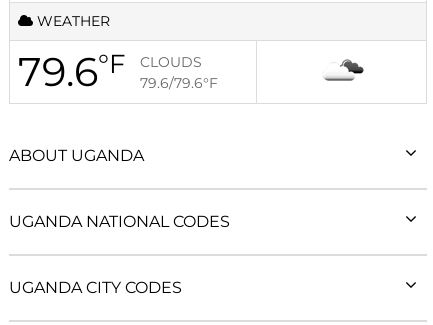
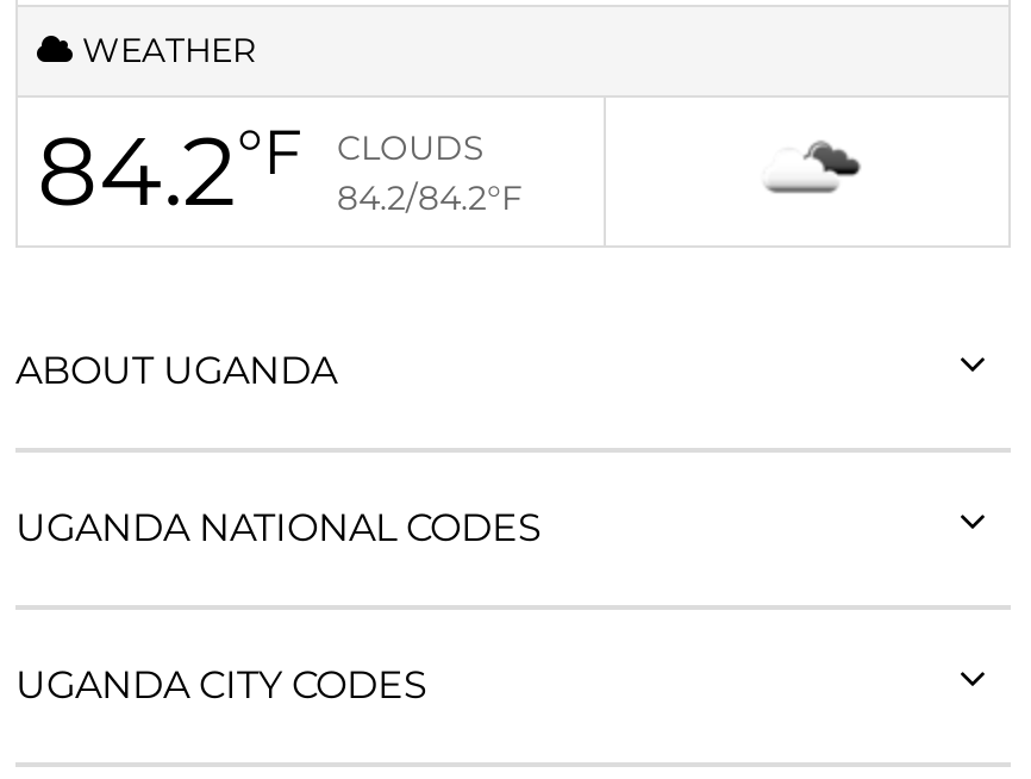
- 79.6°F
+ 84.2°F

- 79.6/79.6°F
+ 84.2/84.2°F
